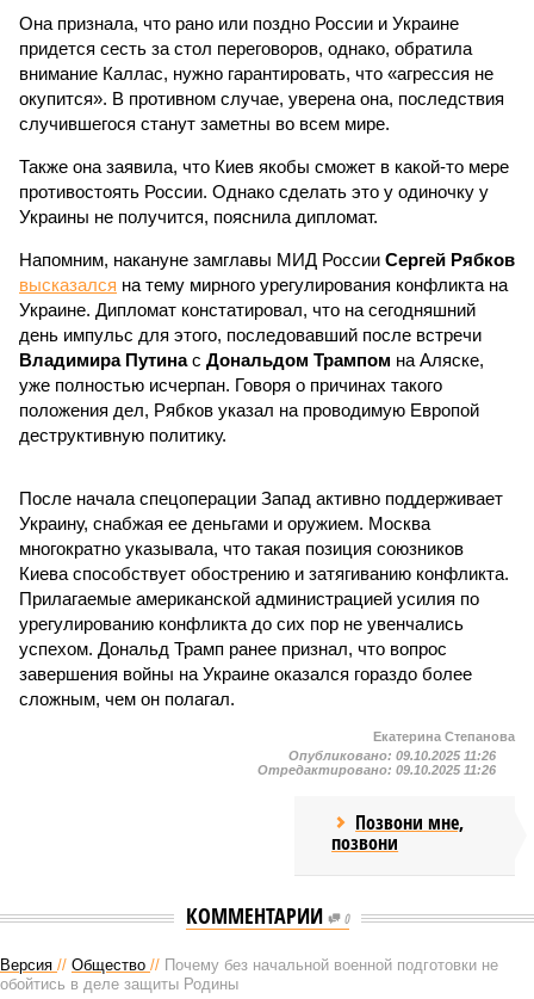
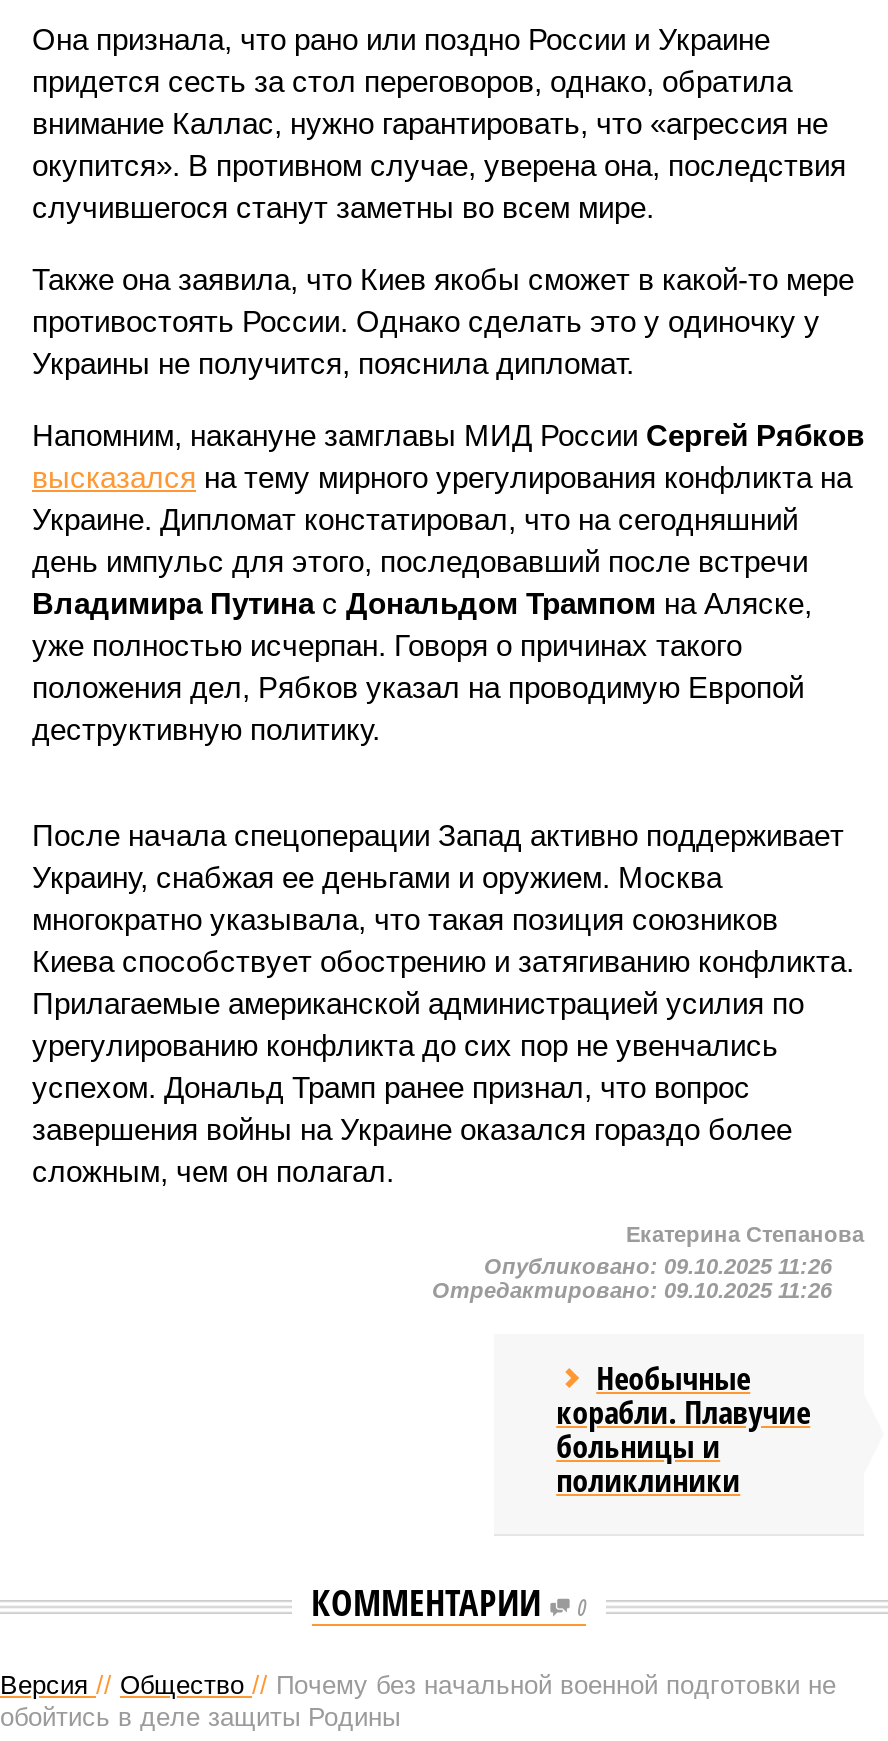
- Позвони мне,
- позвони
+ Необычные
+ корабли. Плавучие
+ больницы и
+ поликлиники
